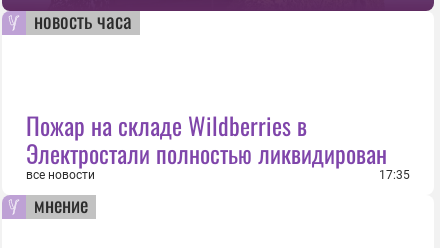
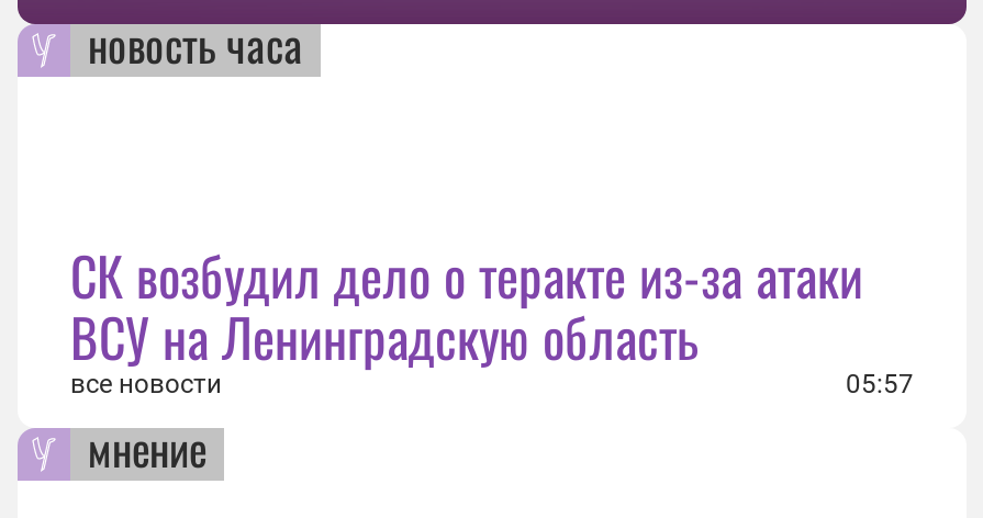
- Пожар на складе Wildberries в
- Электростали полностью ликвидирован
+ СК возбудил дело о теракте из-за атаки
+ ВСУ на Ленинградскую область

- 17:35
+ 05:57
